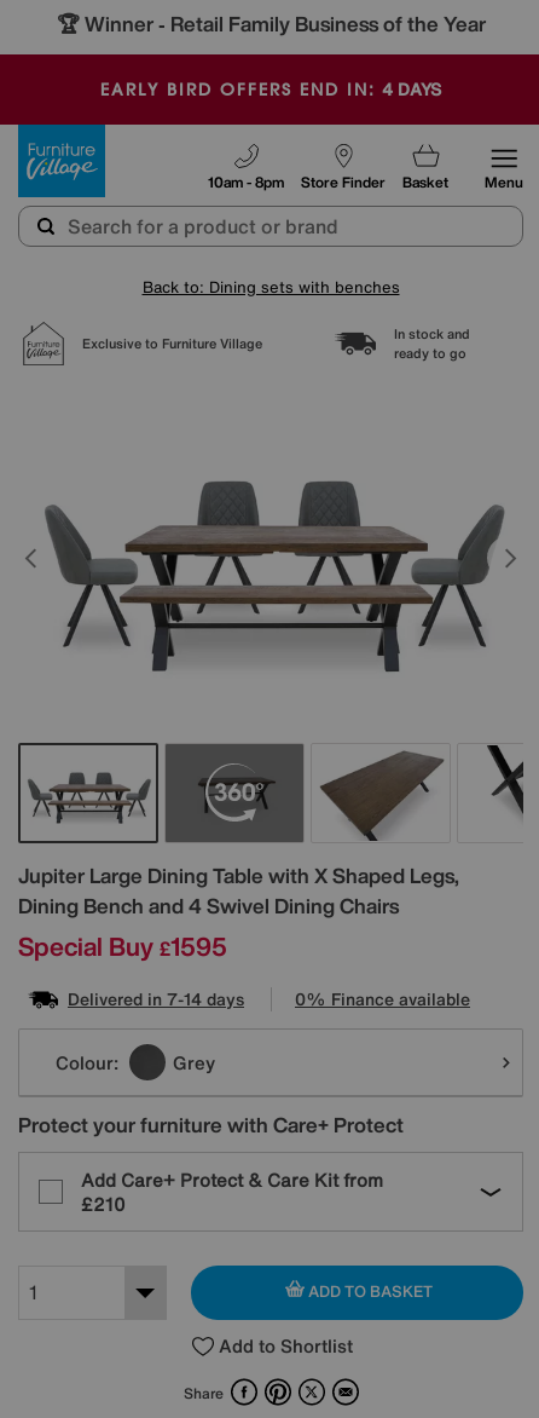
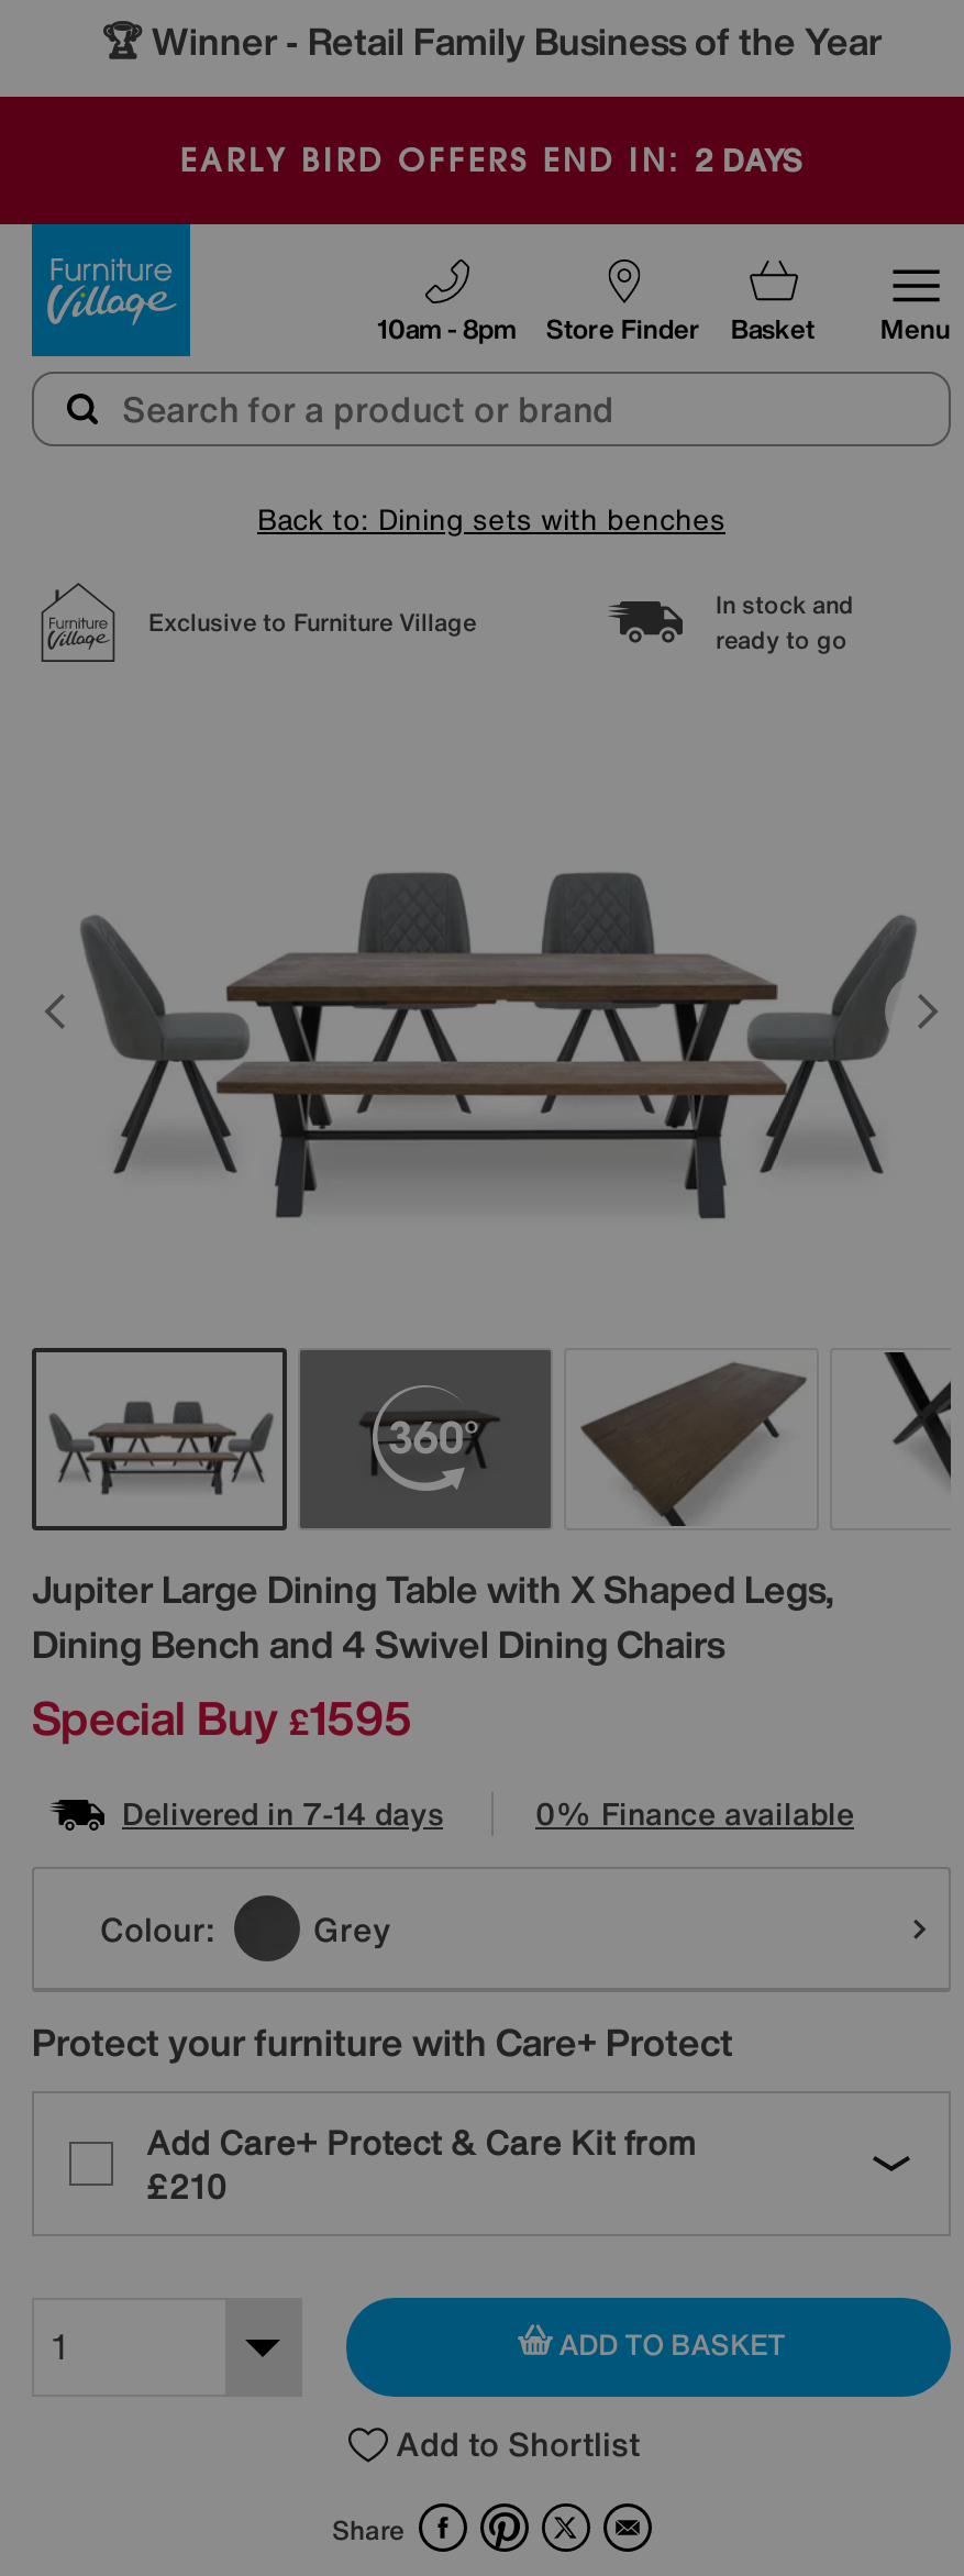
- EARLY BIRD OFFERS END IN: 4 DAYS
+ EARLY BIRD OFFERS END IN: 2 DAYS
